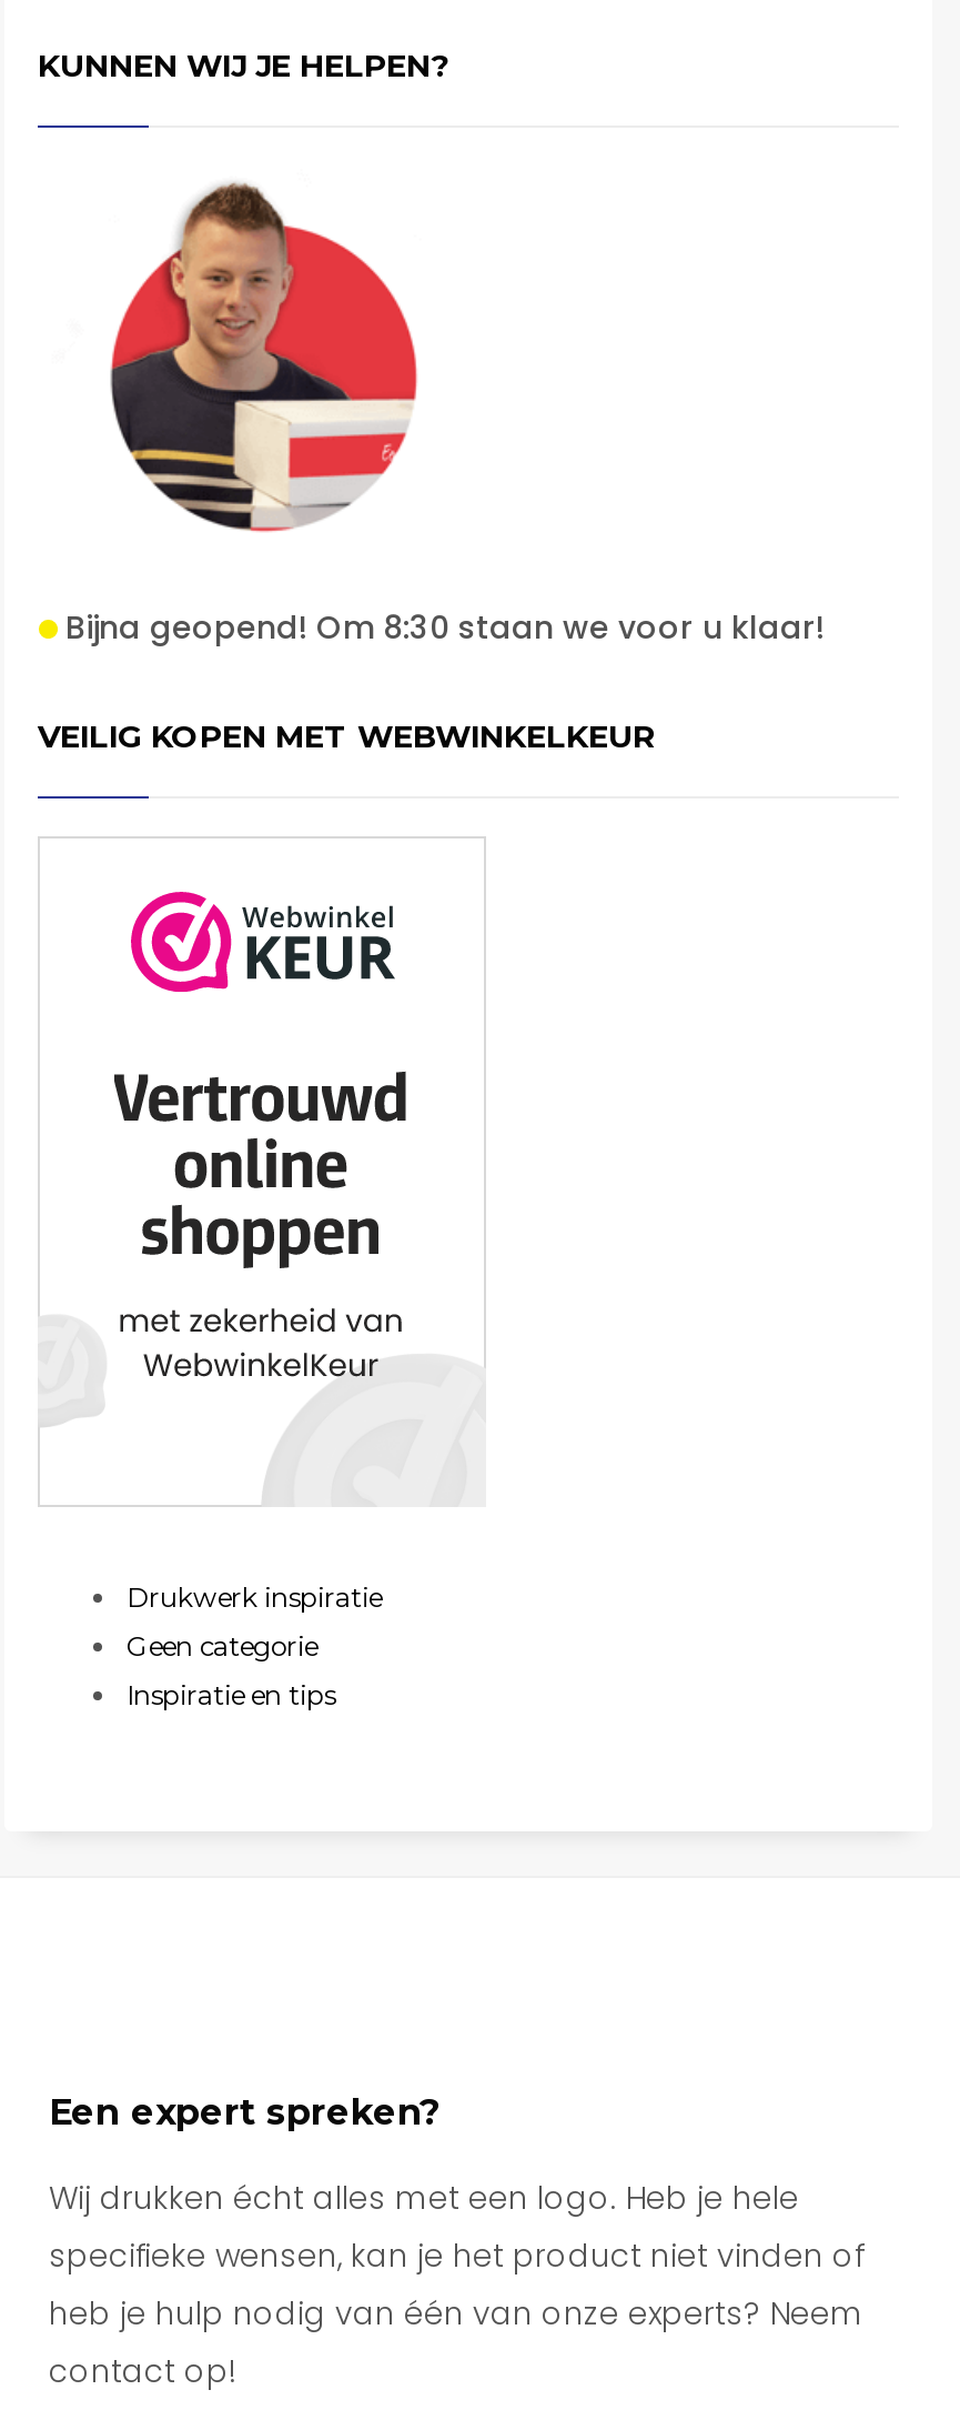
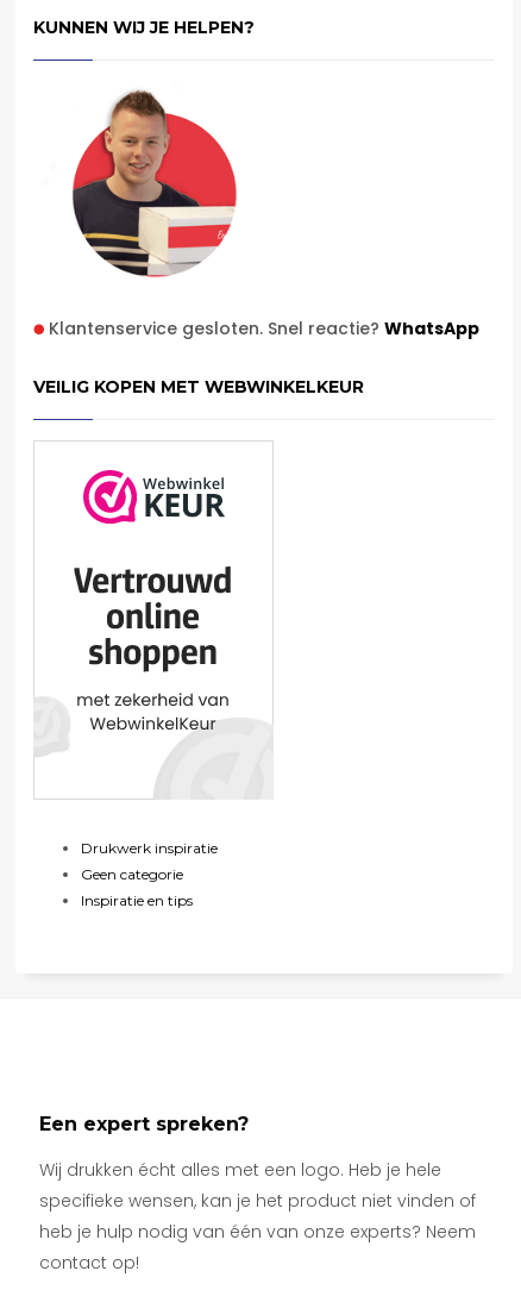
- Bijna geopend! Om 8:30 staan we voor u klaar!
+ Klantenservice gesloten. Snel reactie? WhatsApp
